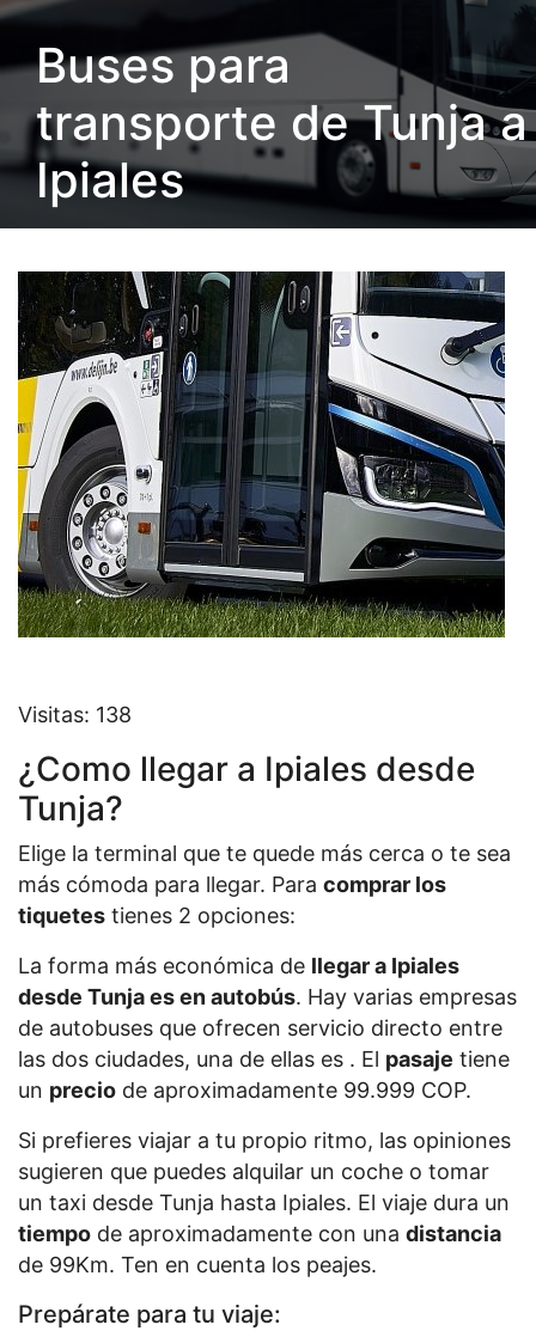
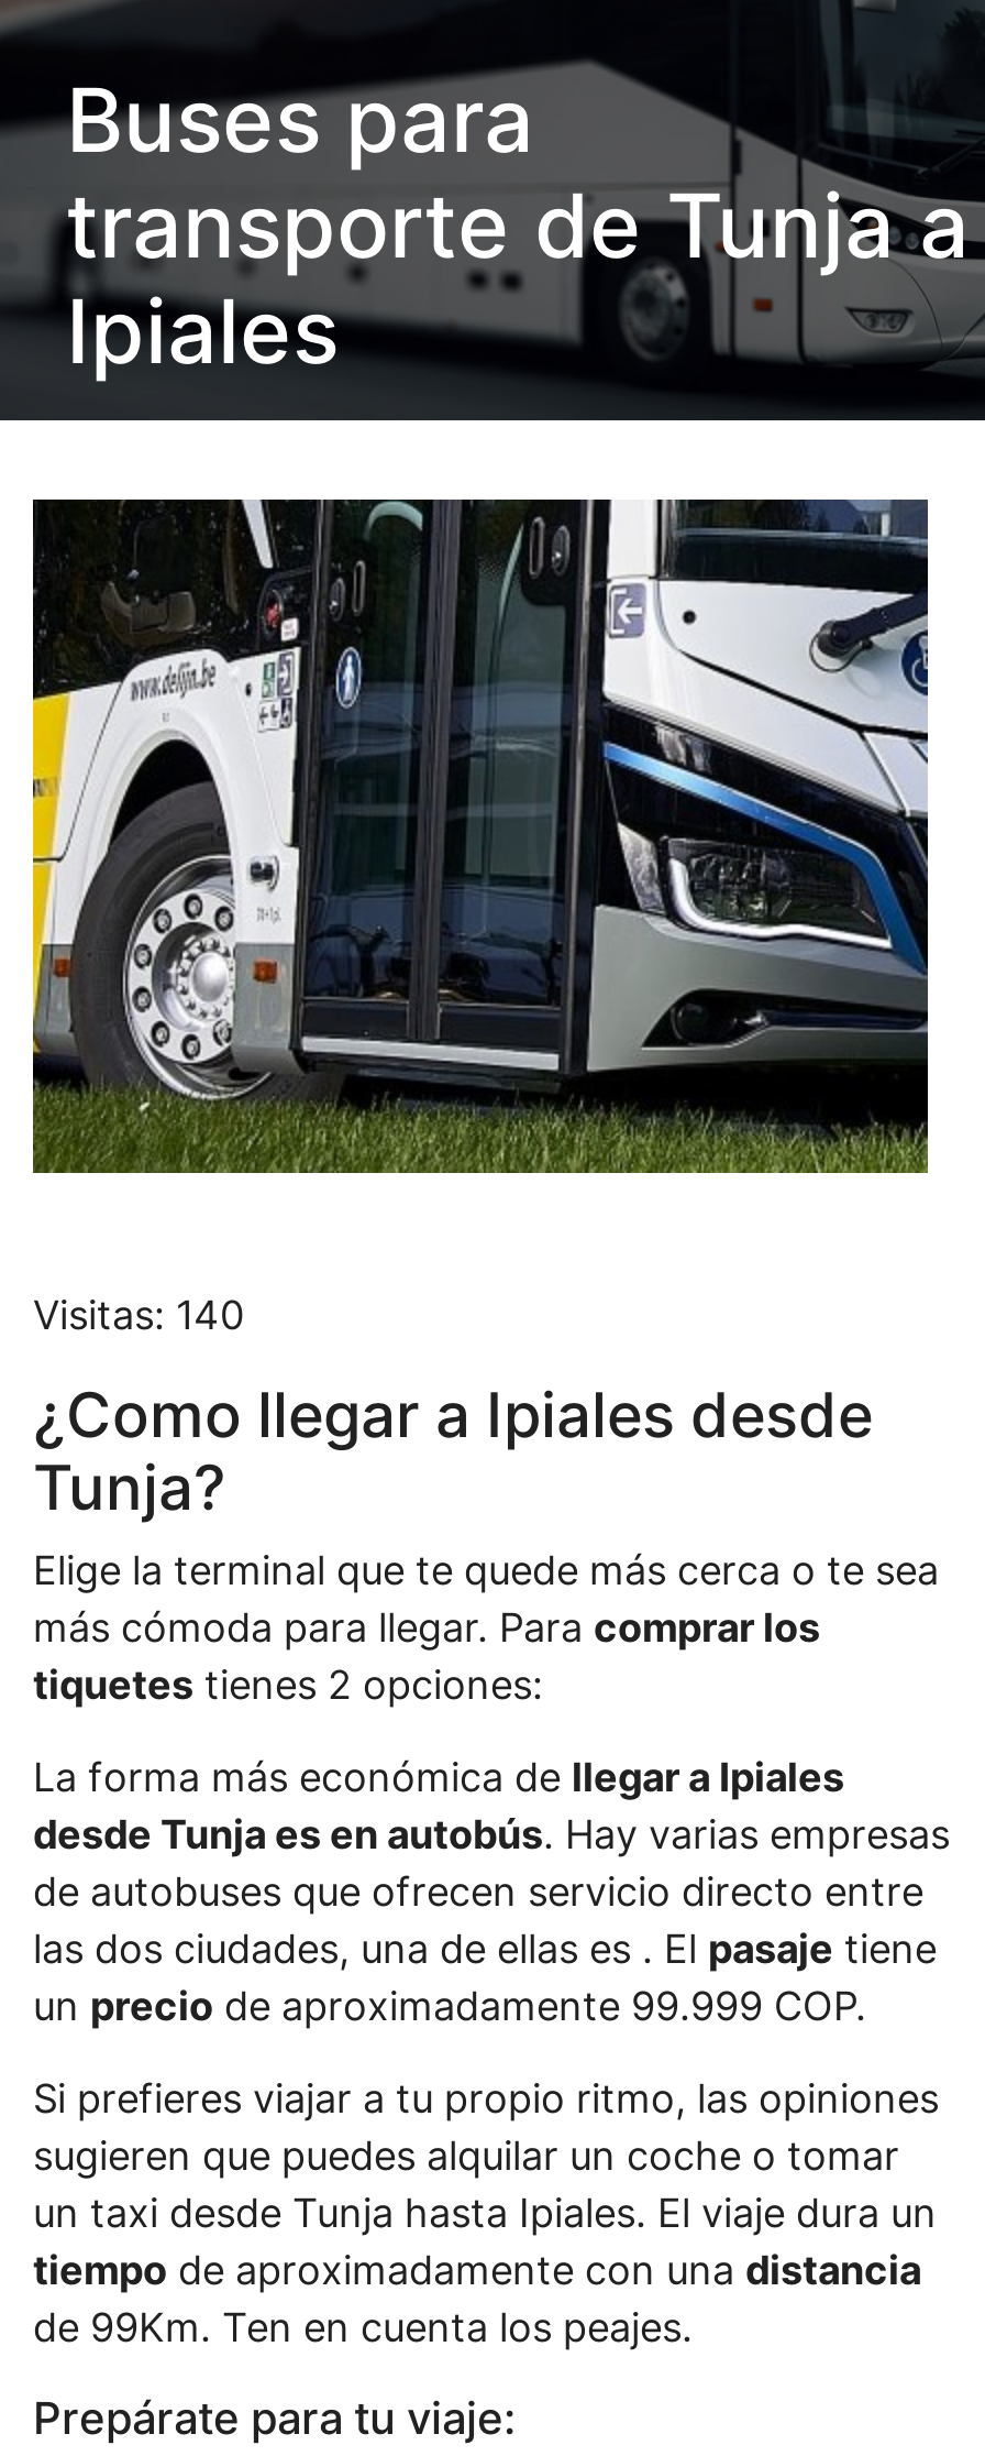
- Visitas: 138
+ Visitas: 140
